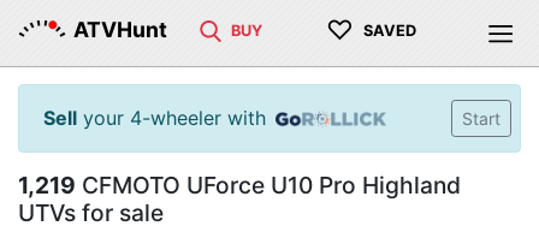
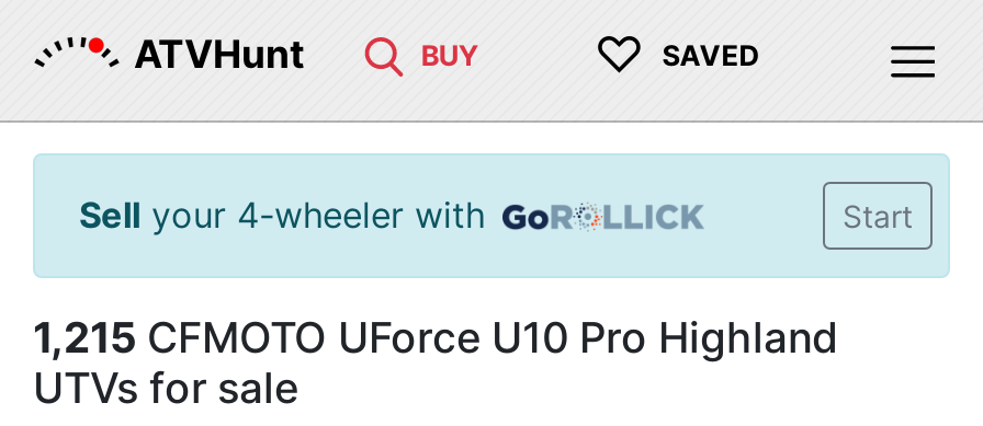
- 1,219 CFMOTO UForce U10 Pro Highland
+ 1,215 CFMOTO UForce U10 Pro Highland
